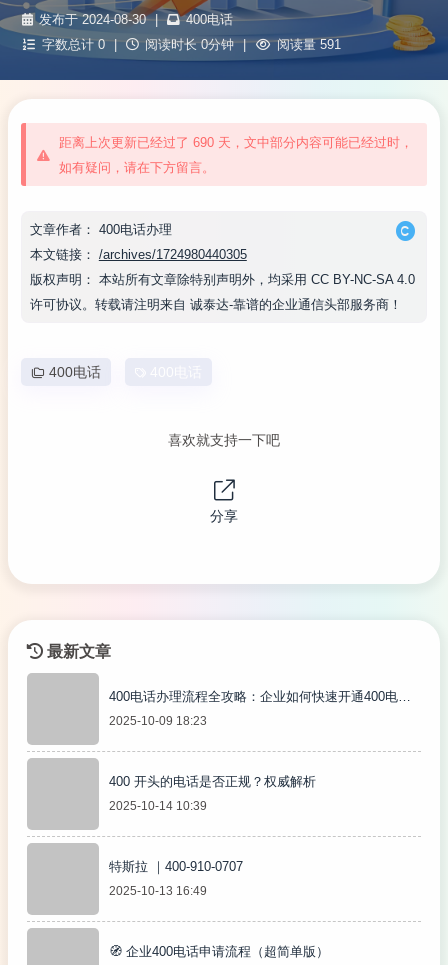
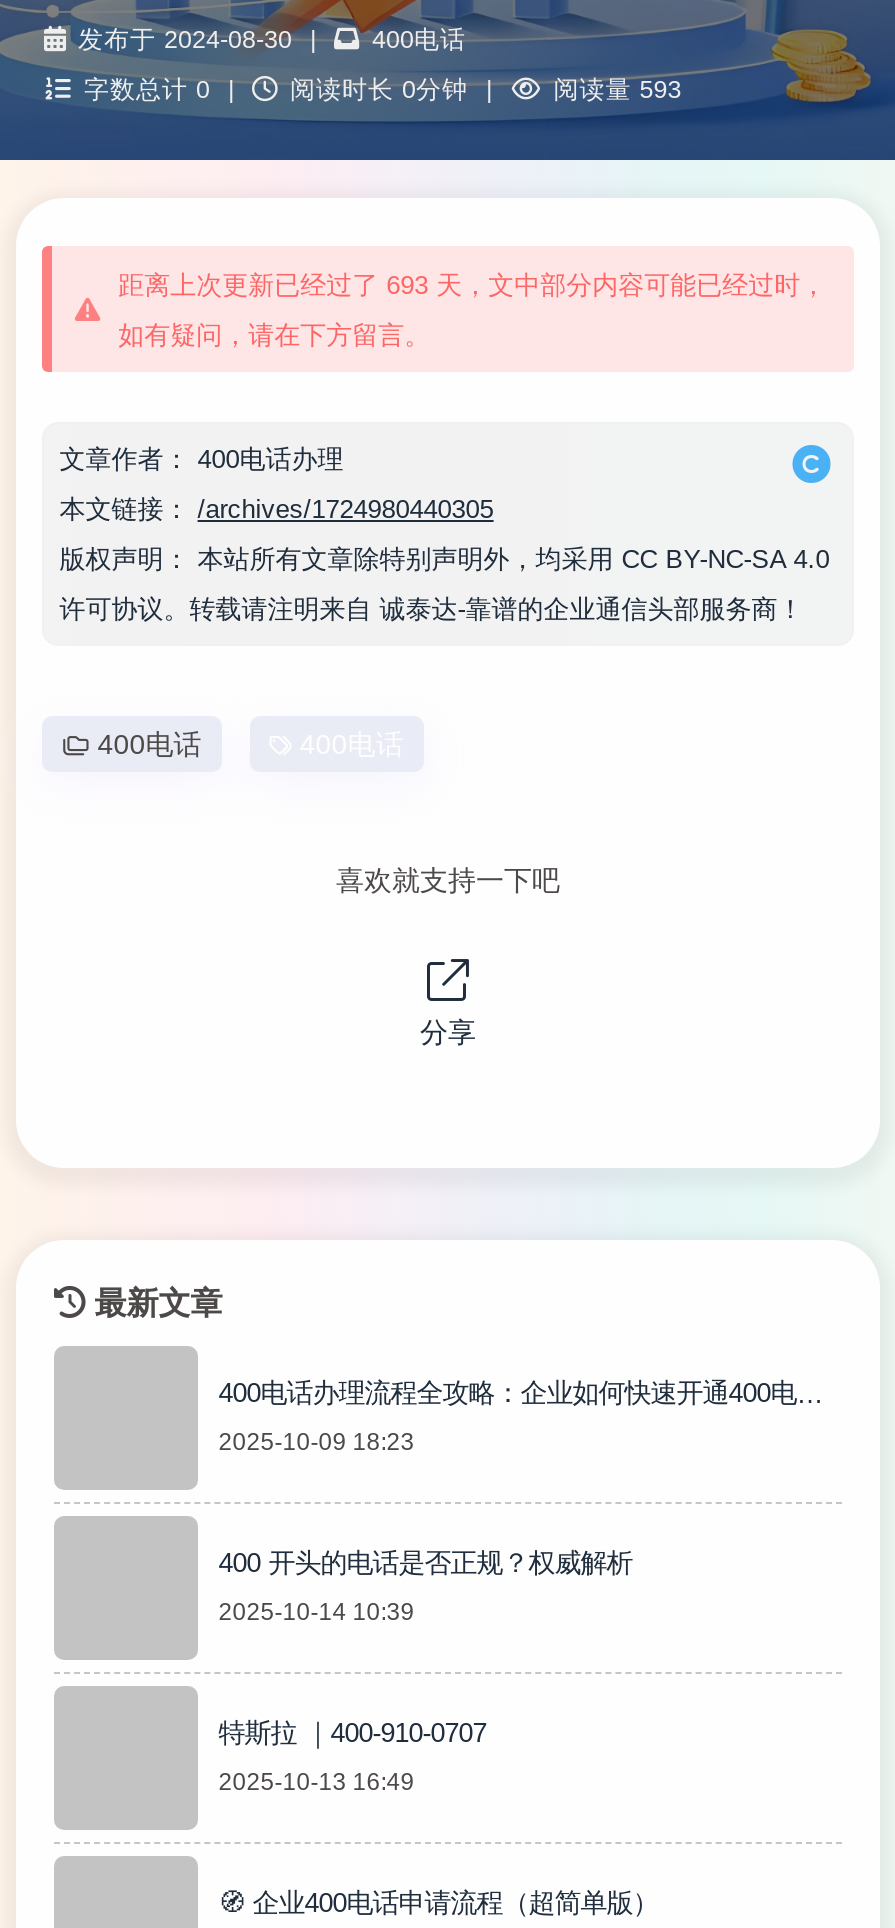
- 阅读量 591
+ 阅读量 593

- 距离上次更新已经过了 690 天，文中部分内容可能已经过时，
+ 距离上次更新已经过了 693 天，文中部分内容可能已经过时，
